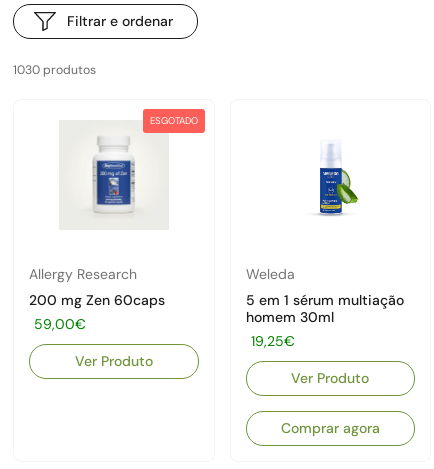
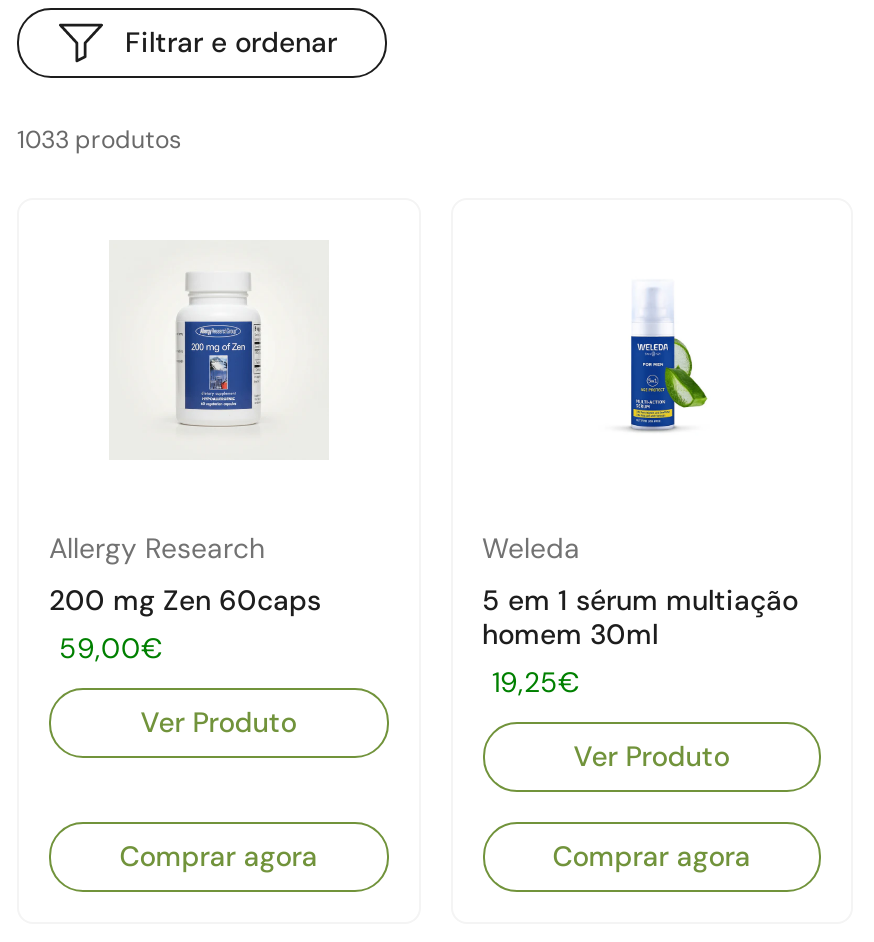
- 1030 produtos
+ 1033 produtos

- ESGOTADO
+ Comprar agora
